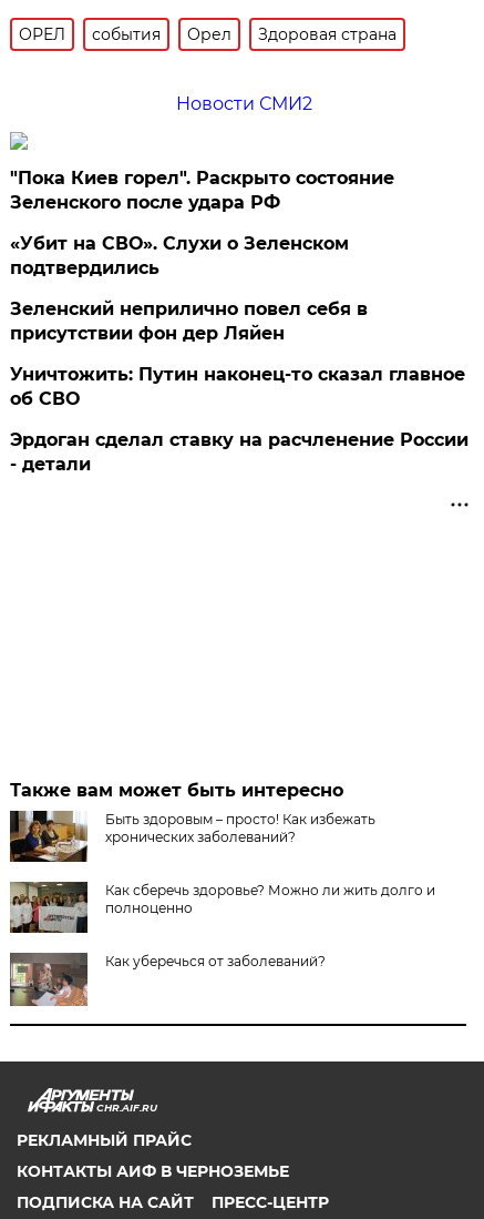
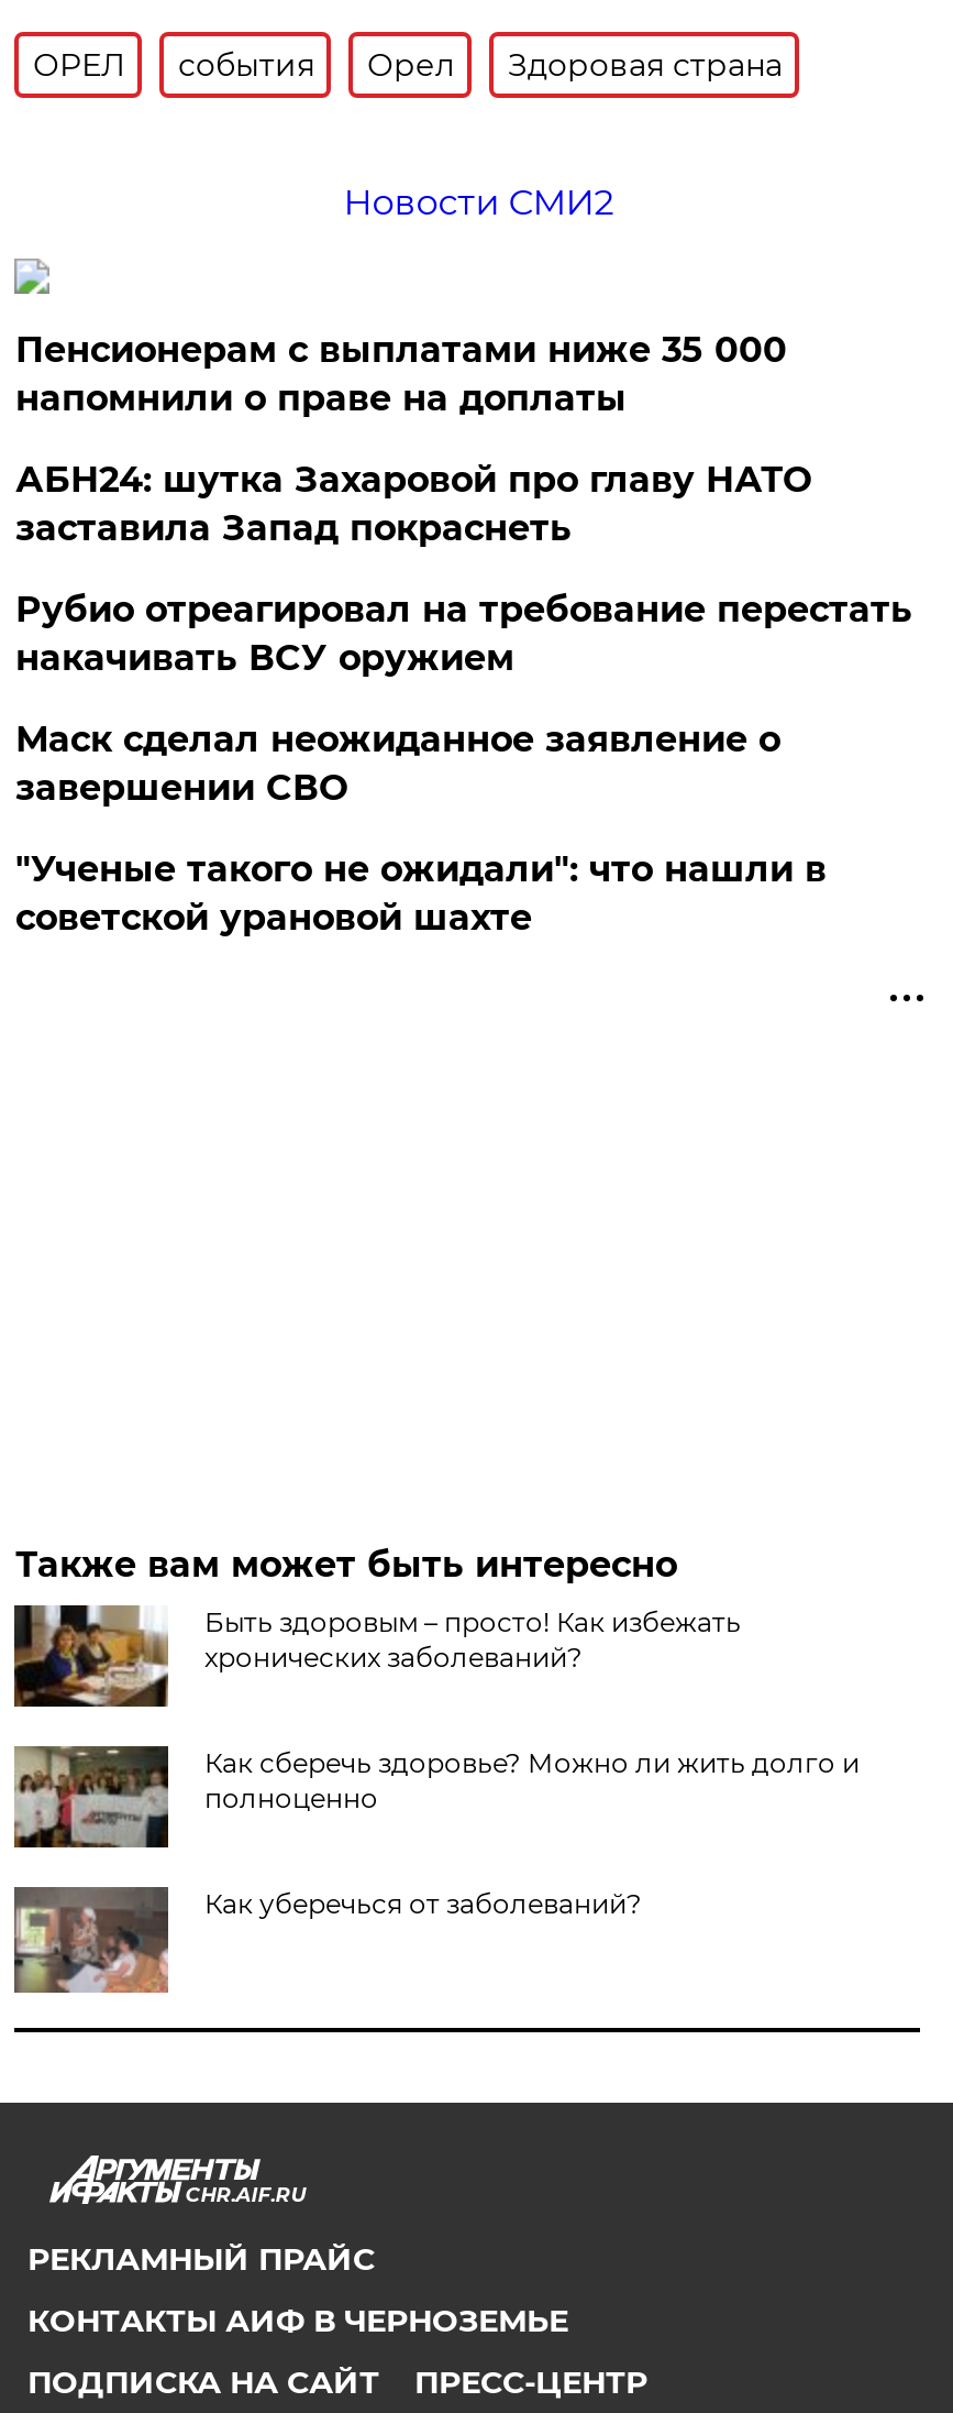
- "Пока Киев горел". Раскрыто состояние
- Зеленского после удара РФ
+ Пенсионерам с выплатами ниже 35 000
+ напомнили о праве на доплаты

- «Убит на СВО». Слухи о Зеленском
- подтвердились
+ АБН24: шутка Захаровой про главу НАТО
+ заставила Запад покраснеть

- Зеленский неприлично повел cебя в
- присутствии фон дер Ляйен
+ Рубио отреагировал на требование перестать
+ накачивать ВСУ оружием

- Уничтожить: Путин наконец-то сказал главное
- об СВО
+ Маск сделал неожиданное заявление о
+ завершении СВО

- Эрдоган сделал ставку на расчленение России
- - детали
+ "Ученые такого не ожидали": что нашли в
+ советской урановой шахте
